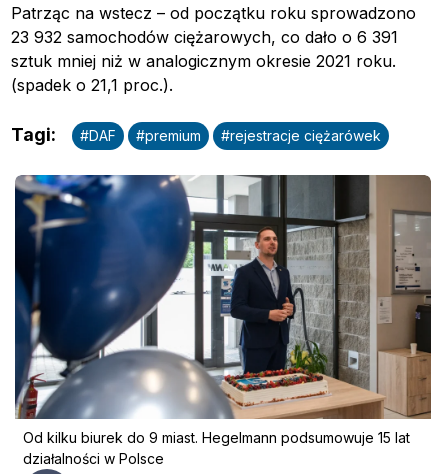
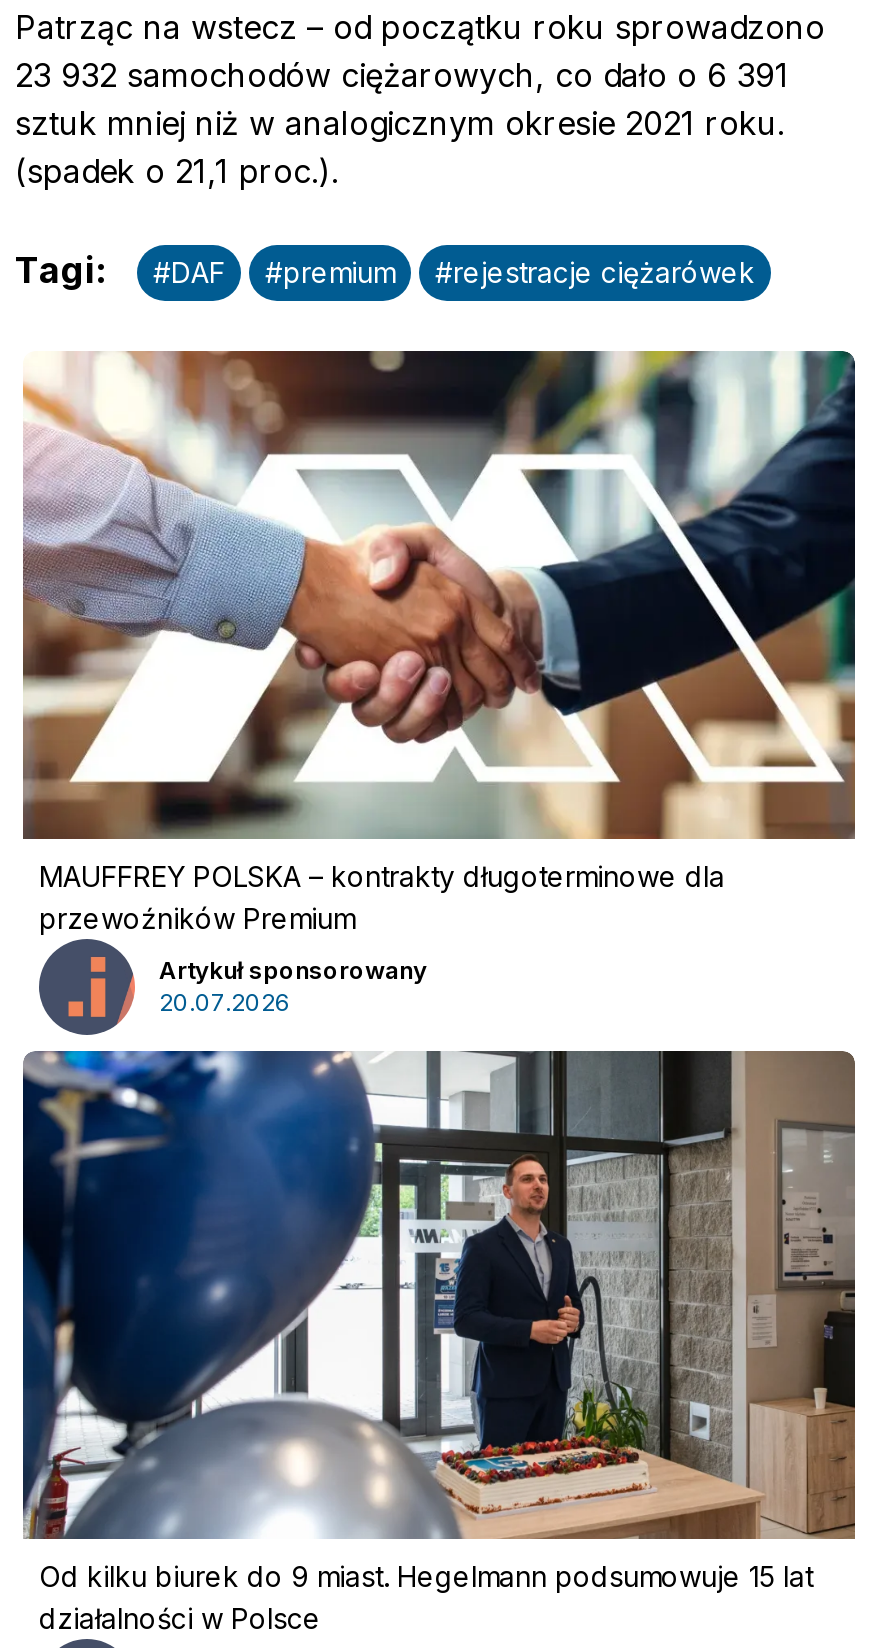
+ [image]
+ MAUFFREY POLSKA – kontrakty długoterminowe dla
+ przewoźników Premium
+ Artykuł sponsorowany
+ 20.07.2026

+ [image]
